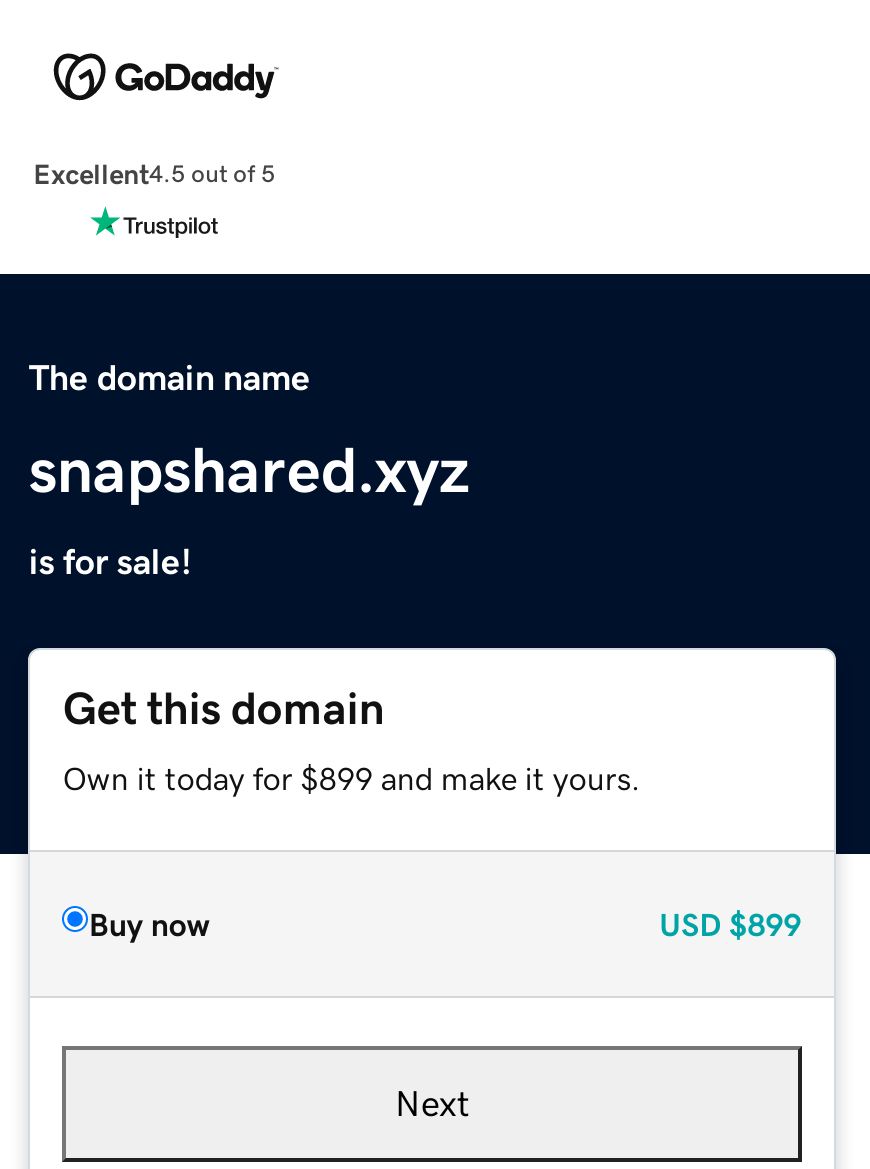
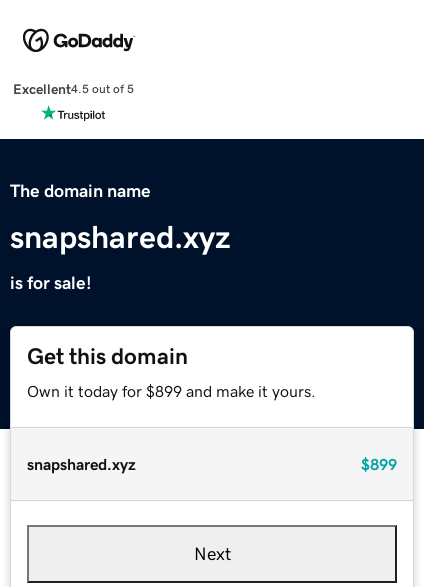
- Buy now
- USD $899
+ snapshared.xyz
+ $899
